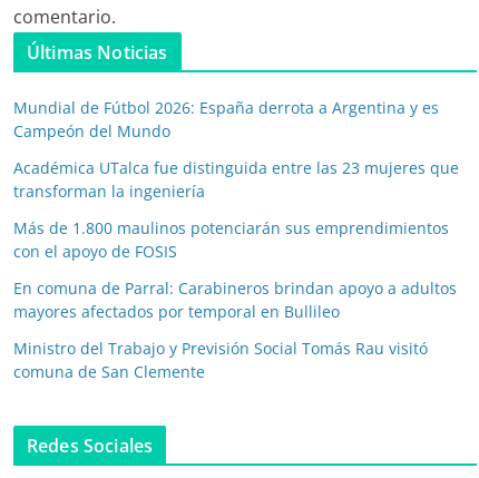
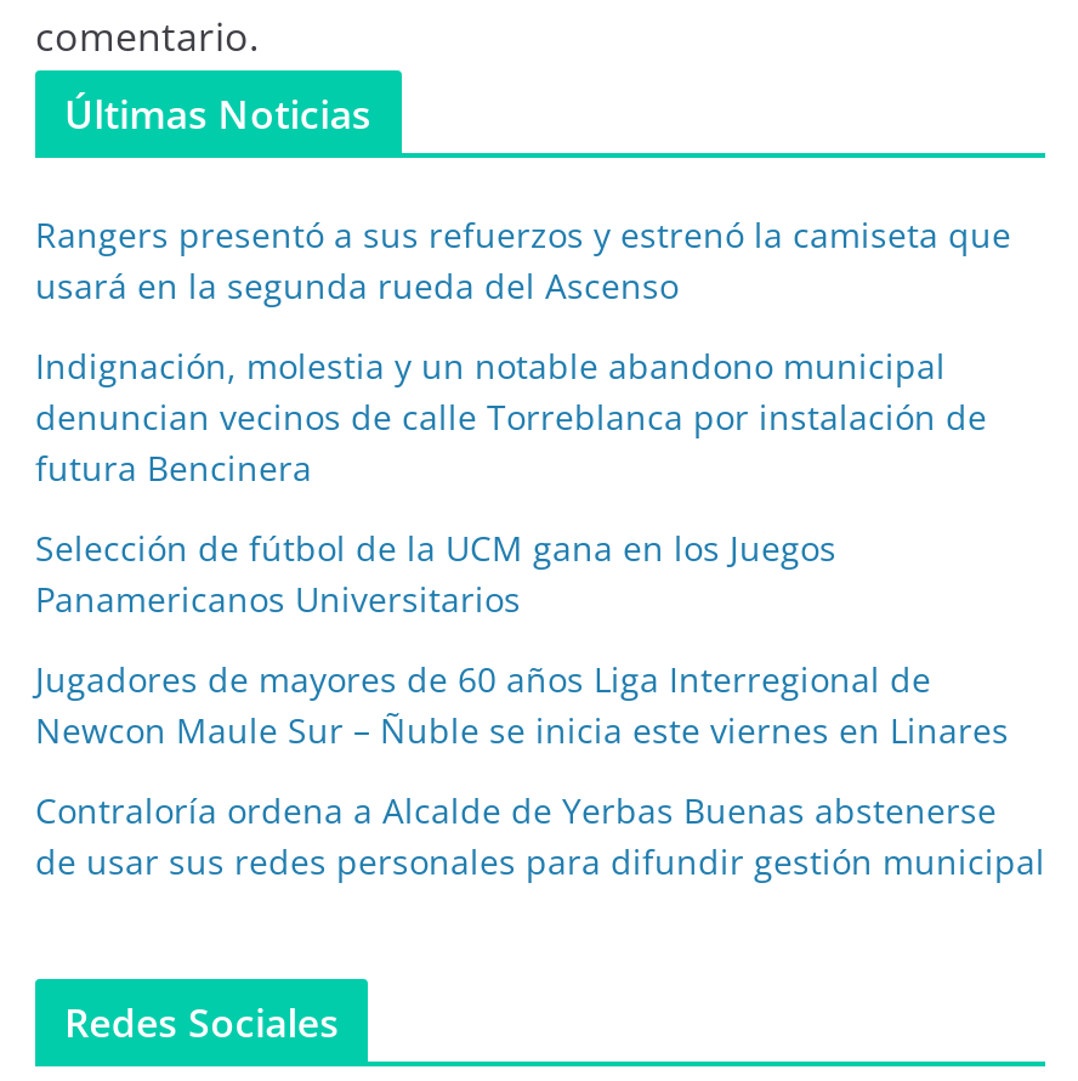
- Mundial de Fútbol 2026: España derrota a Argentina y es
- Campeón del Mundo
+ Rangers presentó a sus refuerzos y estrenó la camiseta que
+ usará en la segunda rueda del Ascenso

- Académica UTalca fue distinguida entre las 23 mujeres que
- transforman la ingeniería
+ Indignación, molestia y un notable abandono municipal
+ denuncian vecinos de calle Torreblanca por instalación de
+ futura Bencinera

- Más de 1.800 maulinos potenciarán sus emprendimientos
- con el apoyo de FOSIS
+ Selección de fútbol de la UCM gana en los Juegos
+ Panamericanos Universitarios

- En comuna de Parral: Carabineros brindan apoyo a adultos
- mayores afectados por temporal en Bullileo
+ Jugadores de mayores de 60 años Liga Interregional de
+ Newcon Maule Sur – Ñuble se inicia este viernes en Linares

- Ministro del Trabajo y Previsión Social Tomás Rau visitó
- comuna de San Clemente
+ Contraloría ordena a Alcalde de Yerbas Buenas abstenerse
+ de usar sus redes personales para difundir gestión municipal
